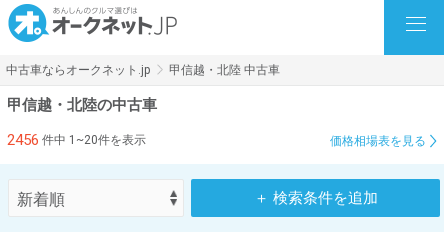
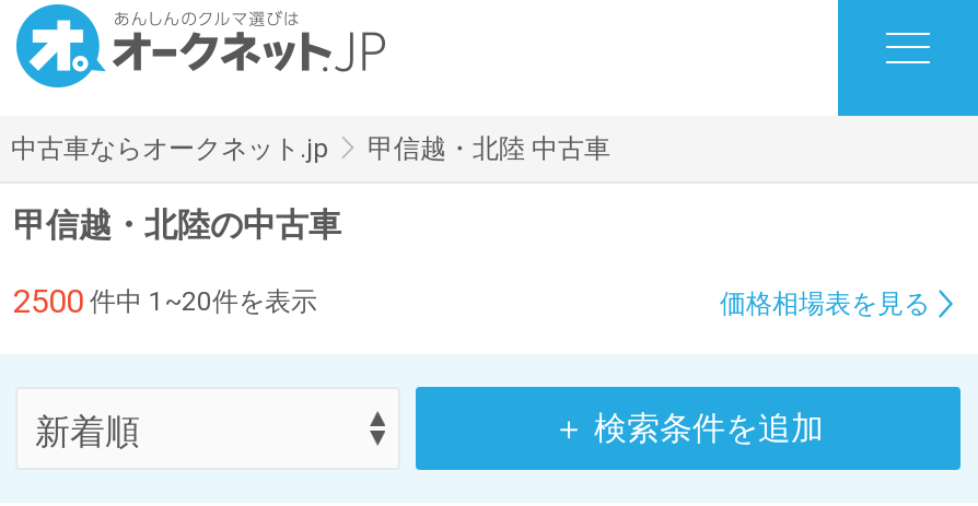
- 2456件中 1~20件を表示
+ 2500件中 1~20件を表示
